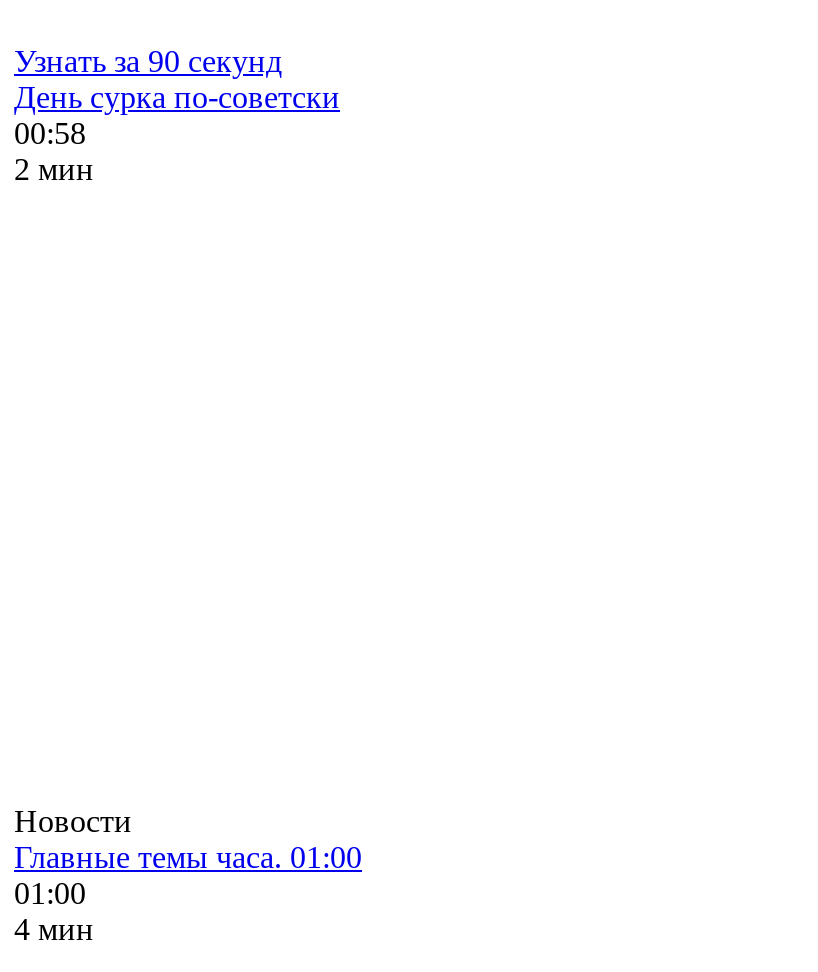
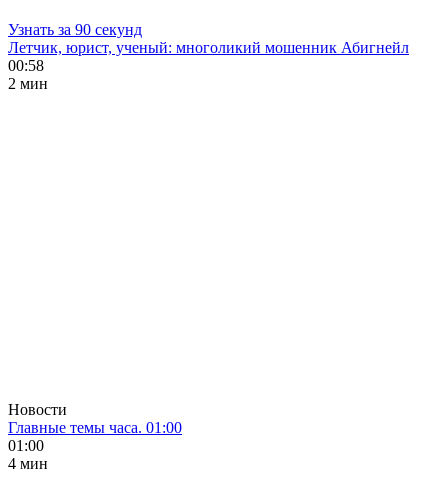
- День сурка по-советски
+ Летчик, юрист, ученый: многоликий мошенник Абигнейл
